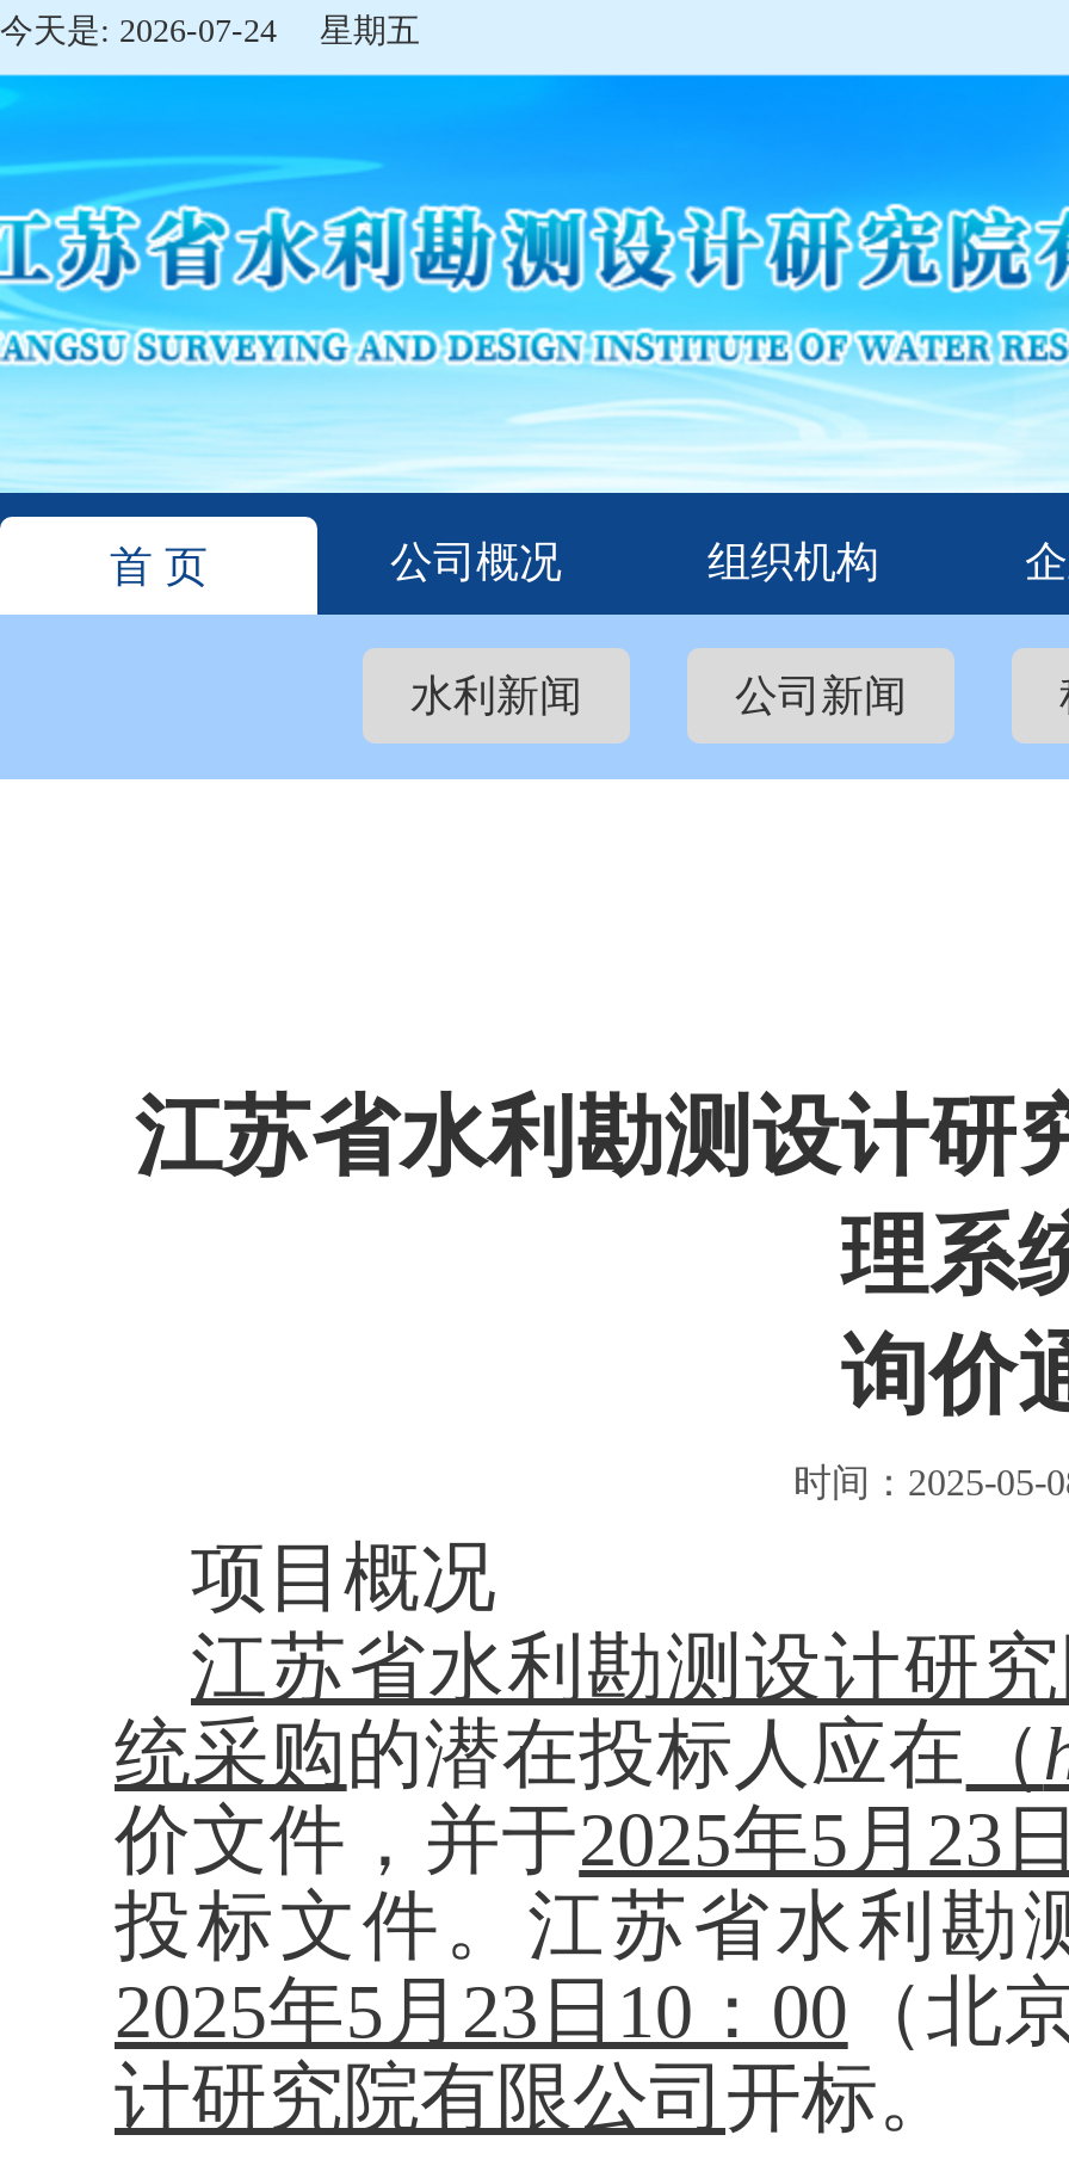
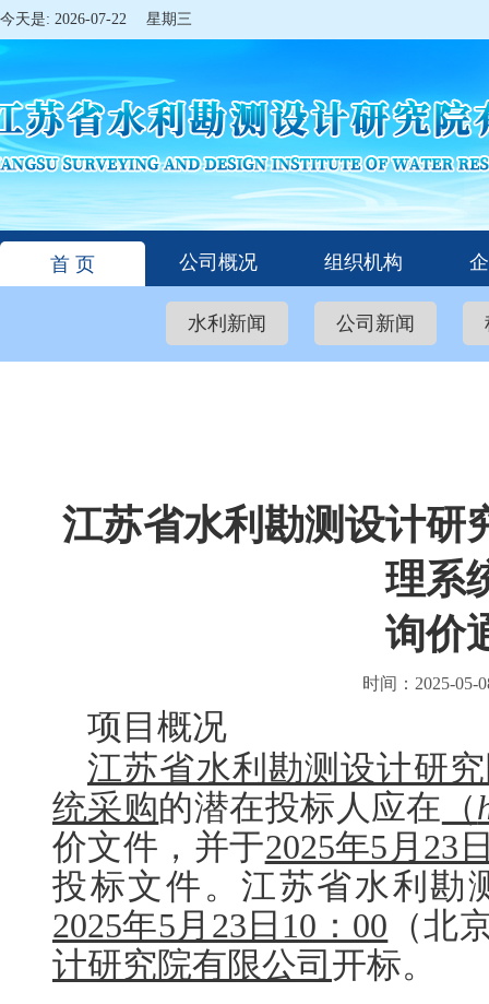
- 今天是: 2026-07-24 星期五
+ 今天是: 2026-07-22 星期三
